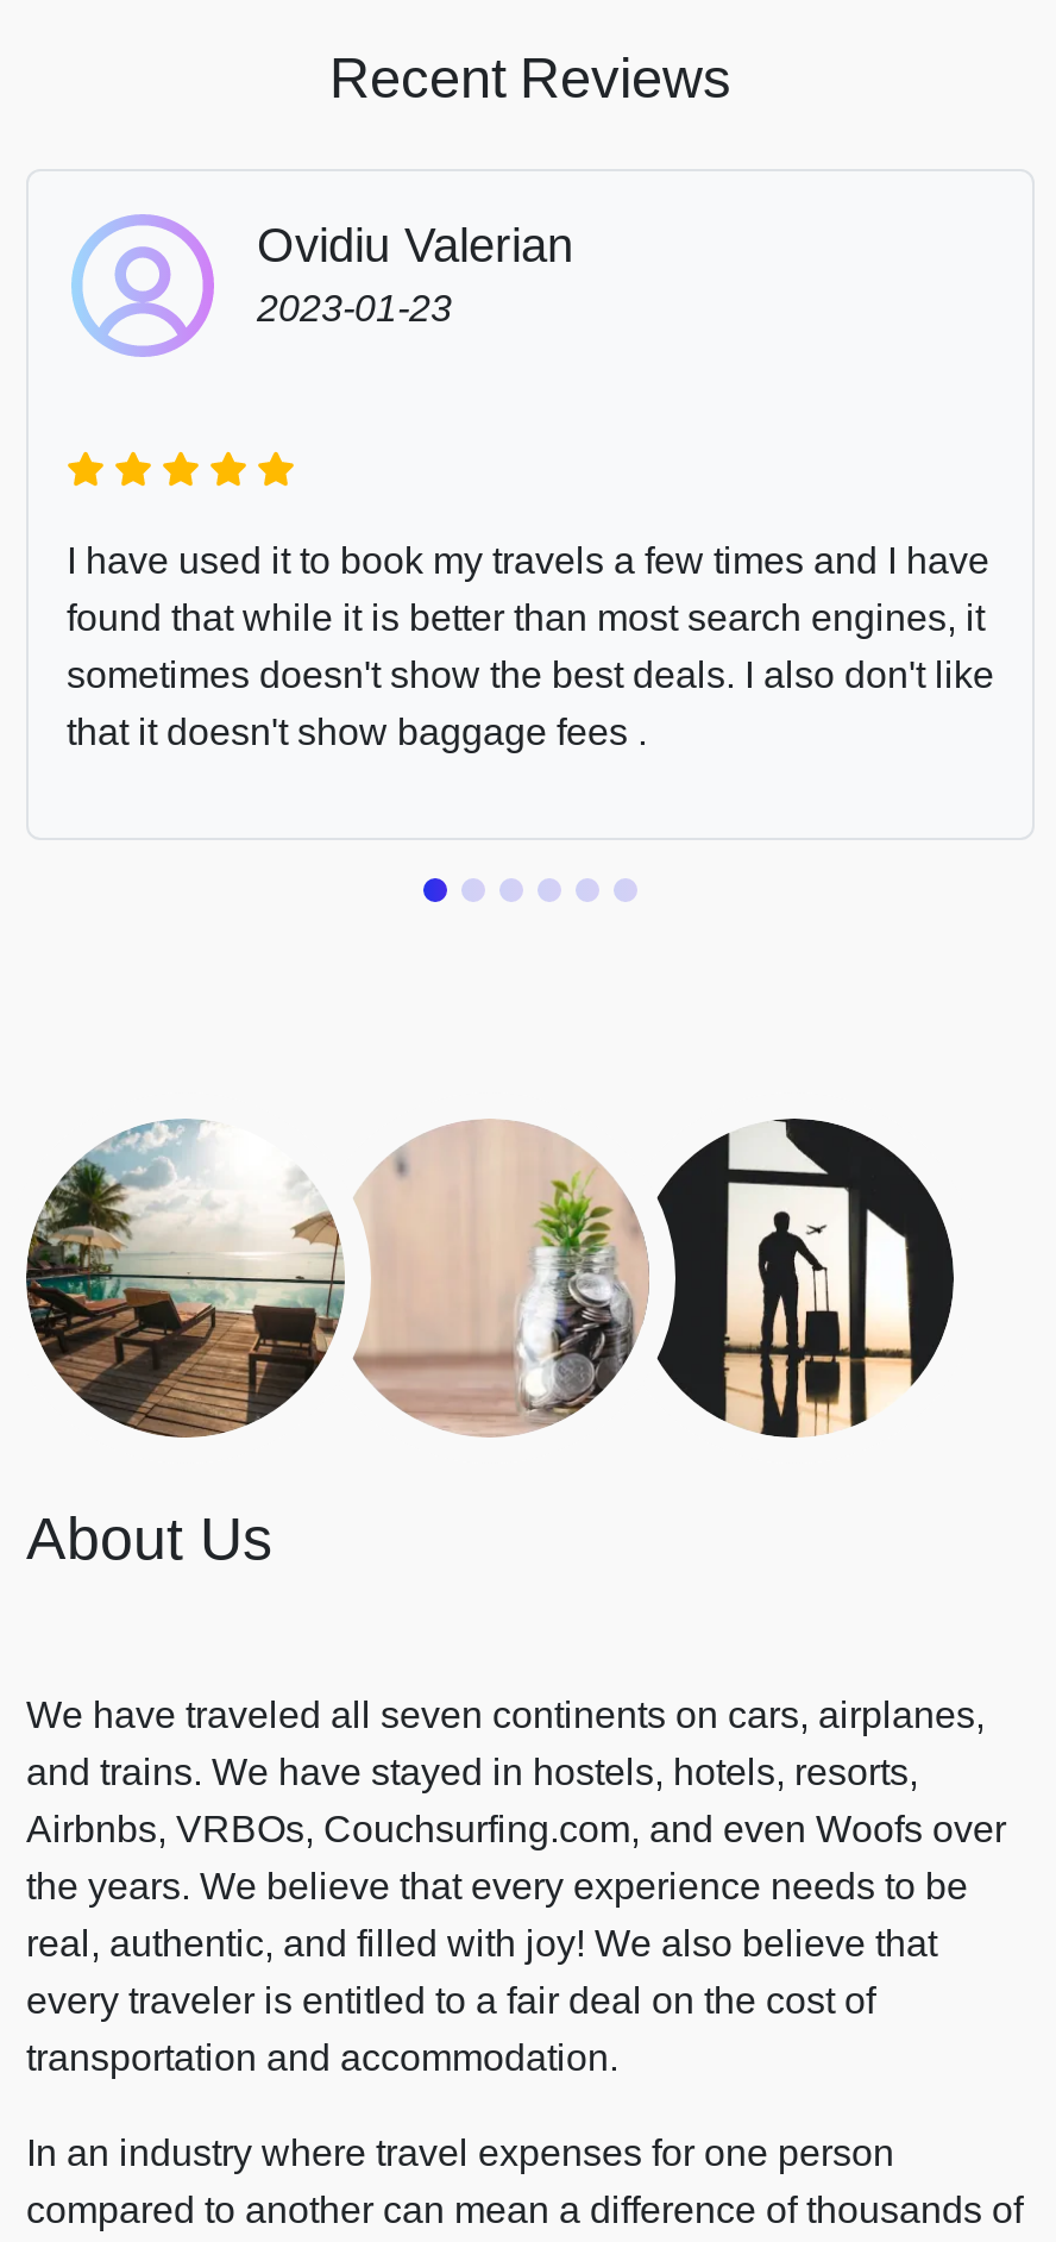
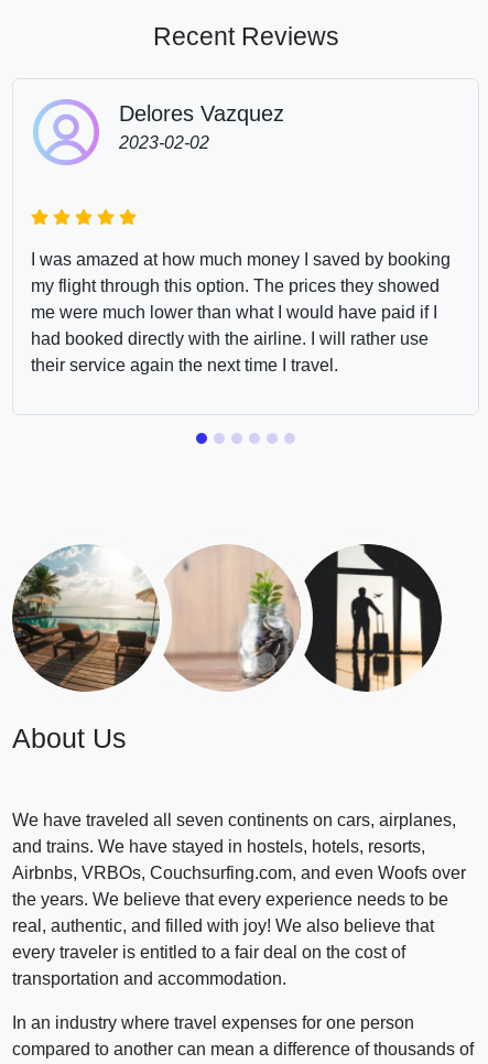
- Ovidiu Valerian
- 2023-01-23
+ Delores Vazquez
+ 2023-02-02

- I have used it to book my travels a few times and I have
- found that while it is better than most search engines, it
- sometimes doesn't show the best deals. I also don't like
- that it doesn't show baggage fees .
+ I was amazed at how much money I saved by booking
+ my flight through this option. The prices they showed
+ me were much lower than what I would have paid if I
+ had booked directly with the airline. I will rather use
+ their service again the next time I travel.
